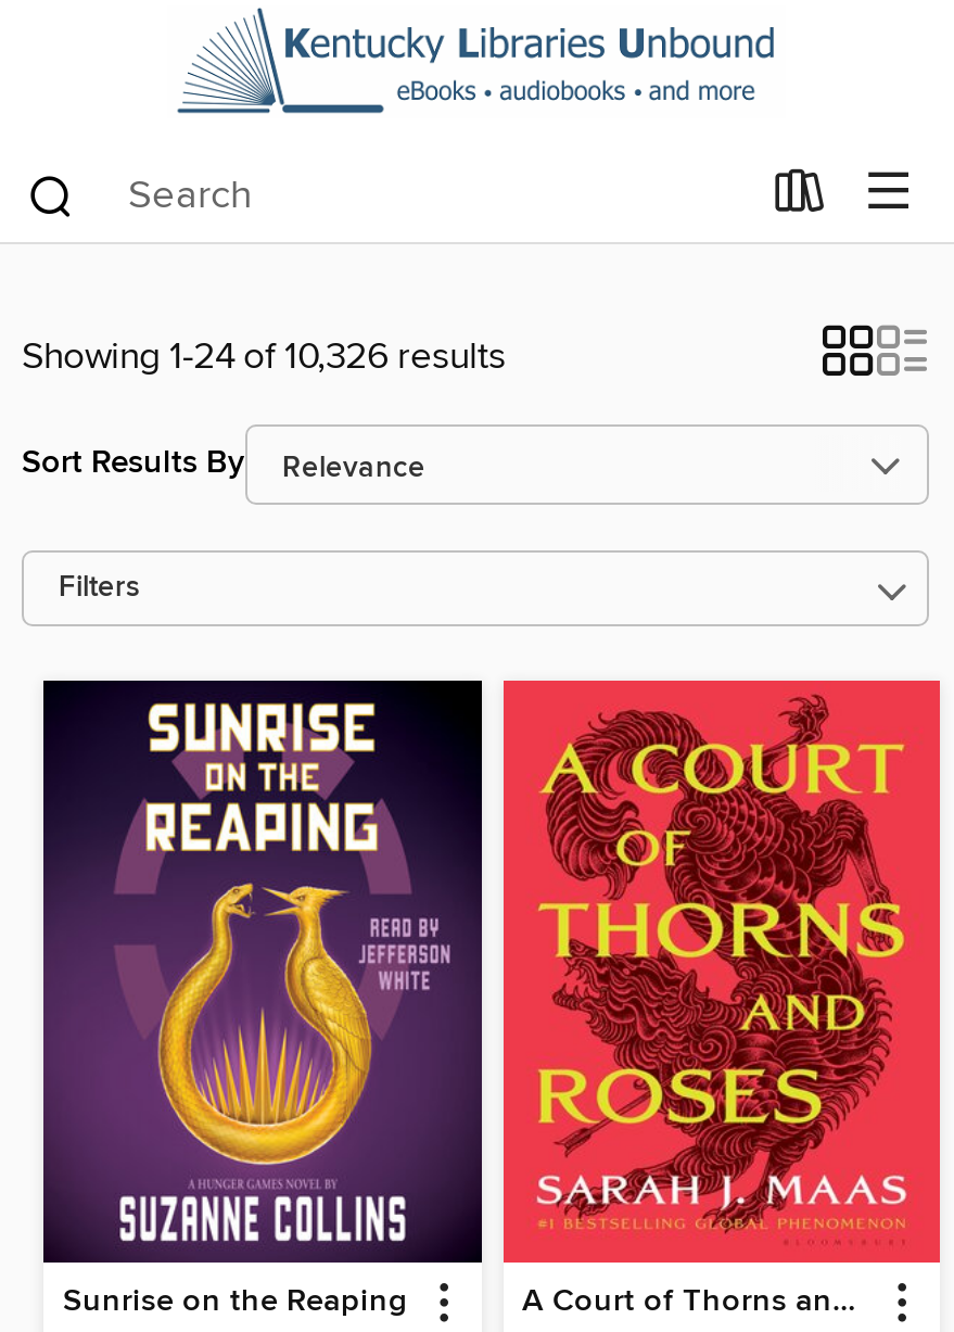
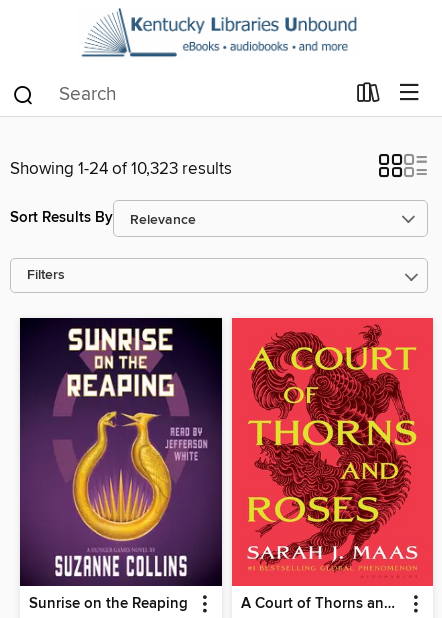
- Showing 1-24 of 10,326 results
+ Showing 1-24 of 10,323 results
